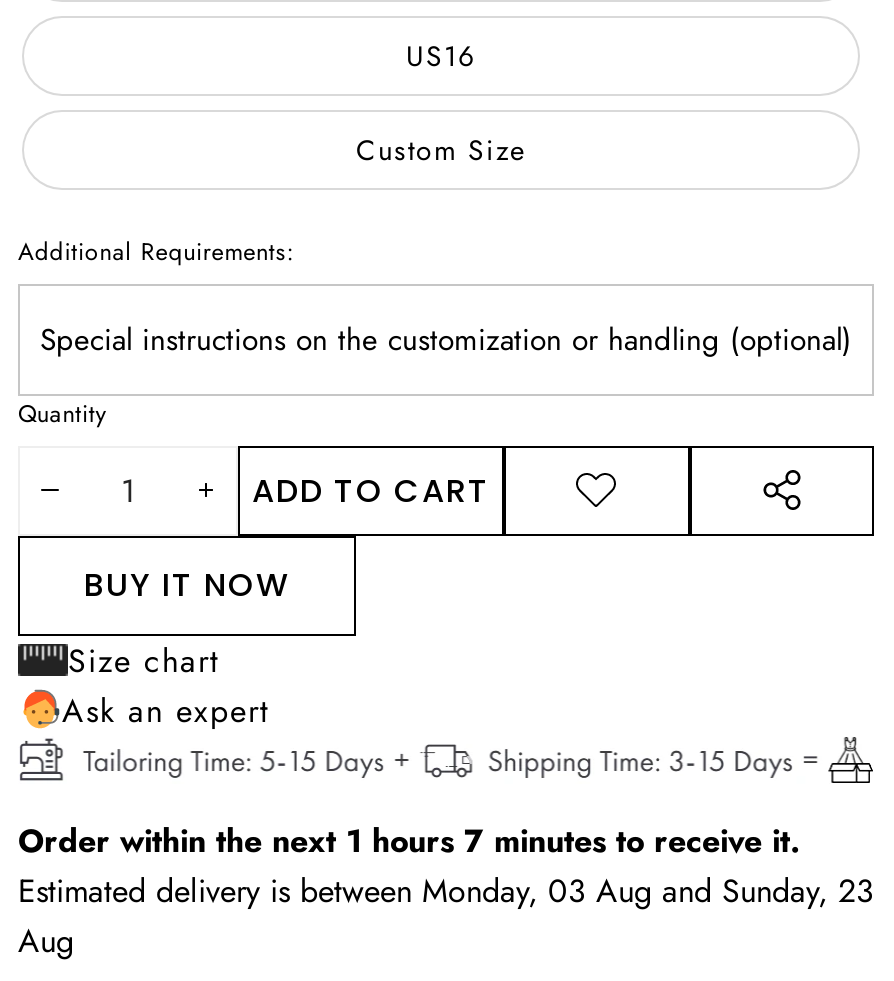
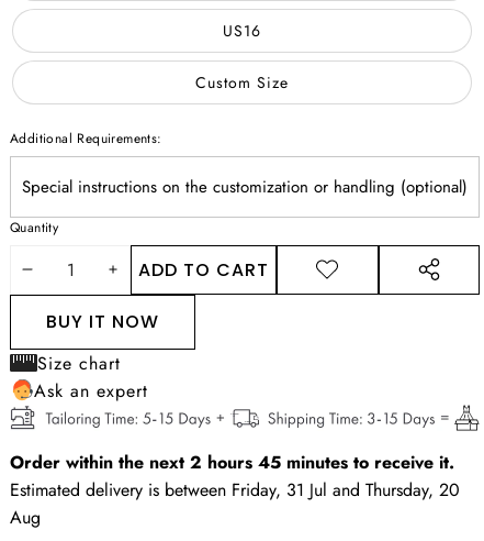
- Order within the next 1 hours 7 minutes to receive it.
+ Order within the next 2 hours 45 minutes to receive it.

- Estimated delivery is between Monday, 03 Aug and Sunday, 23
+ Estimated delivery is between Friday, 31 Jul and Thursday, 20
